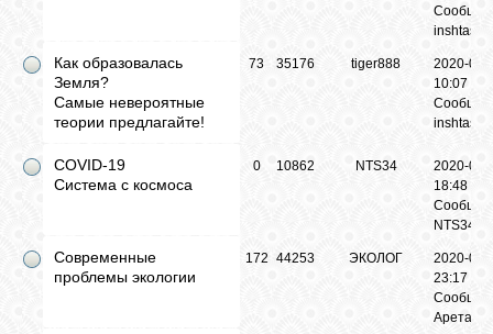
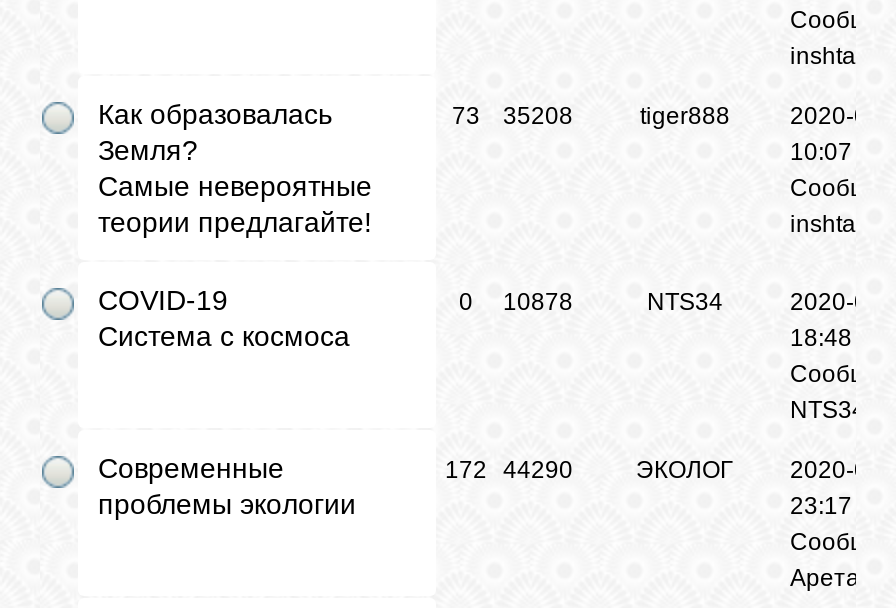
- 73 35176
+ 73 35208

- 0 10862
+ 0 10878

- 172 44253
+ 172 44290
